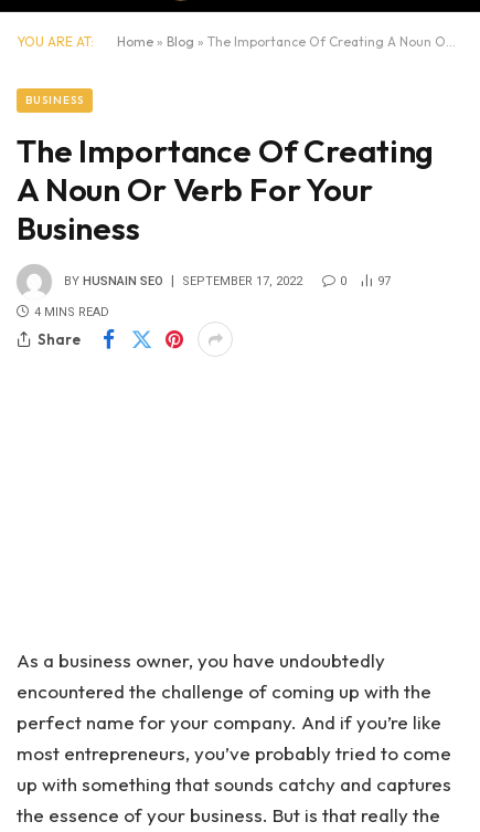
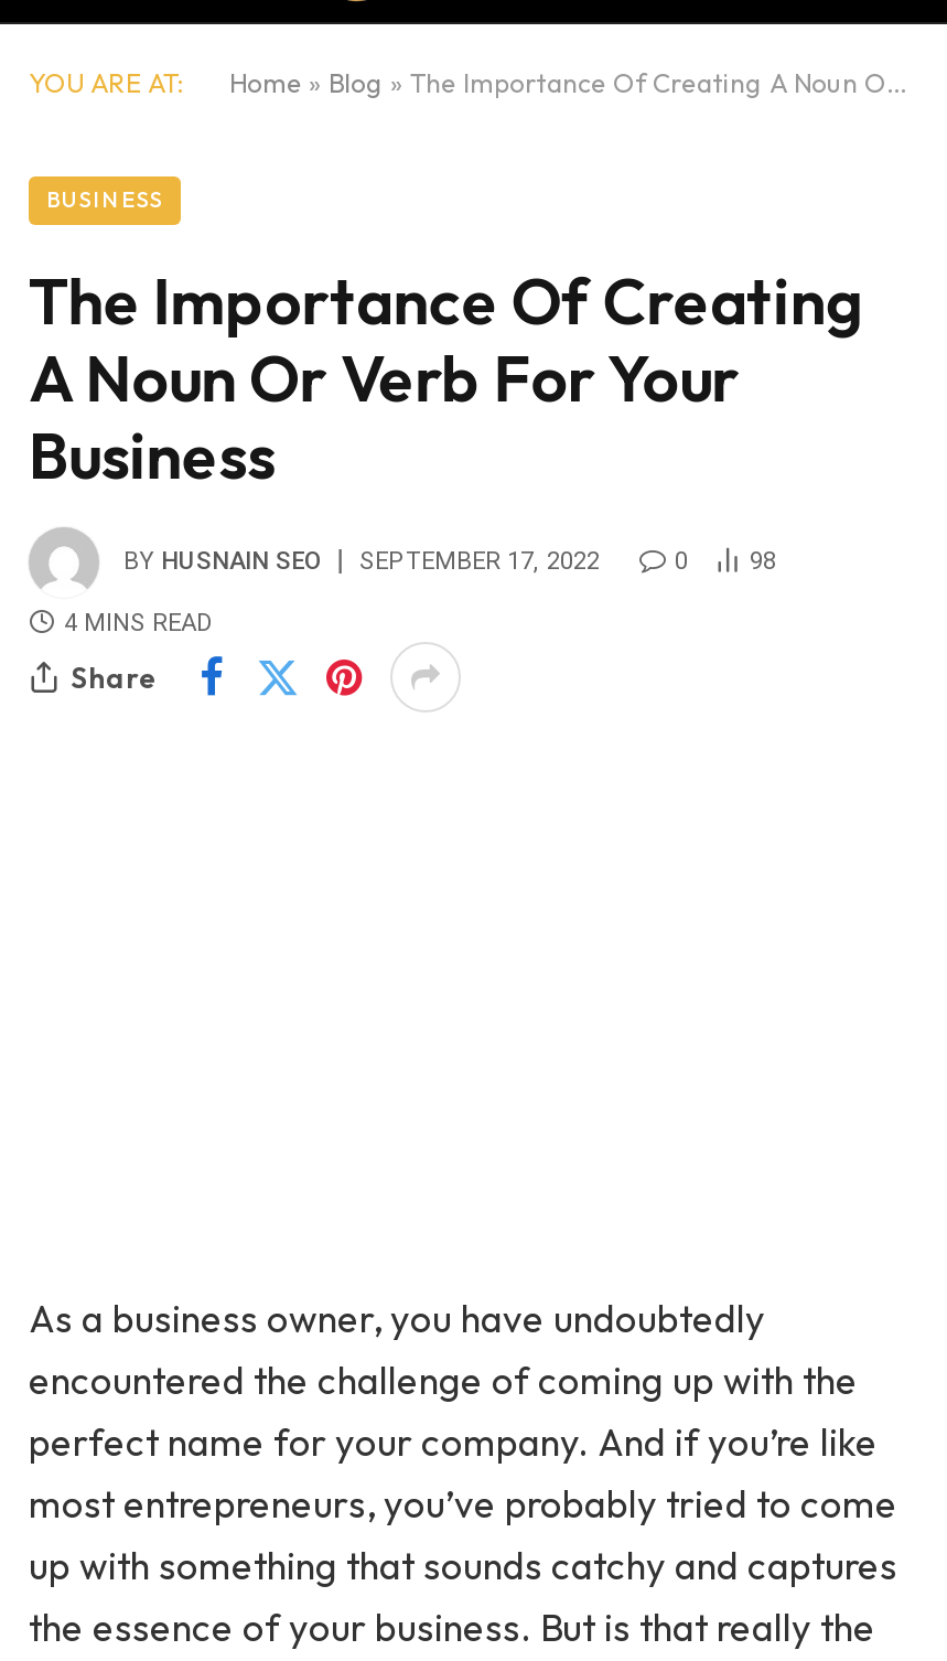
- 97
+ 98
